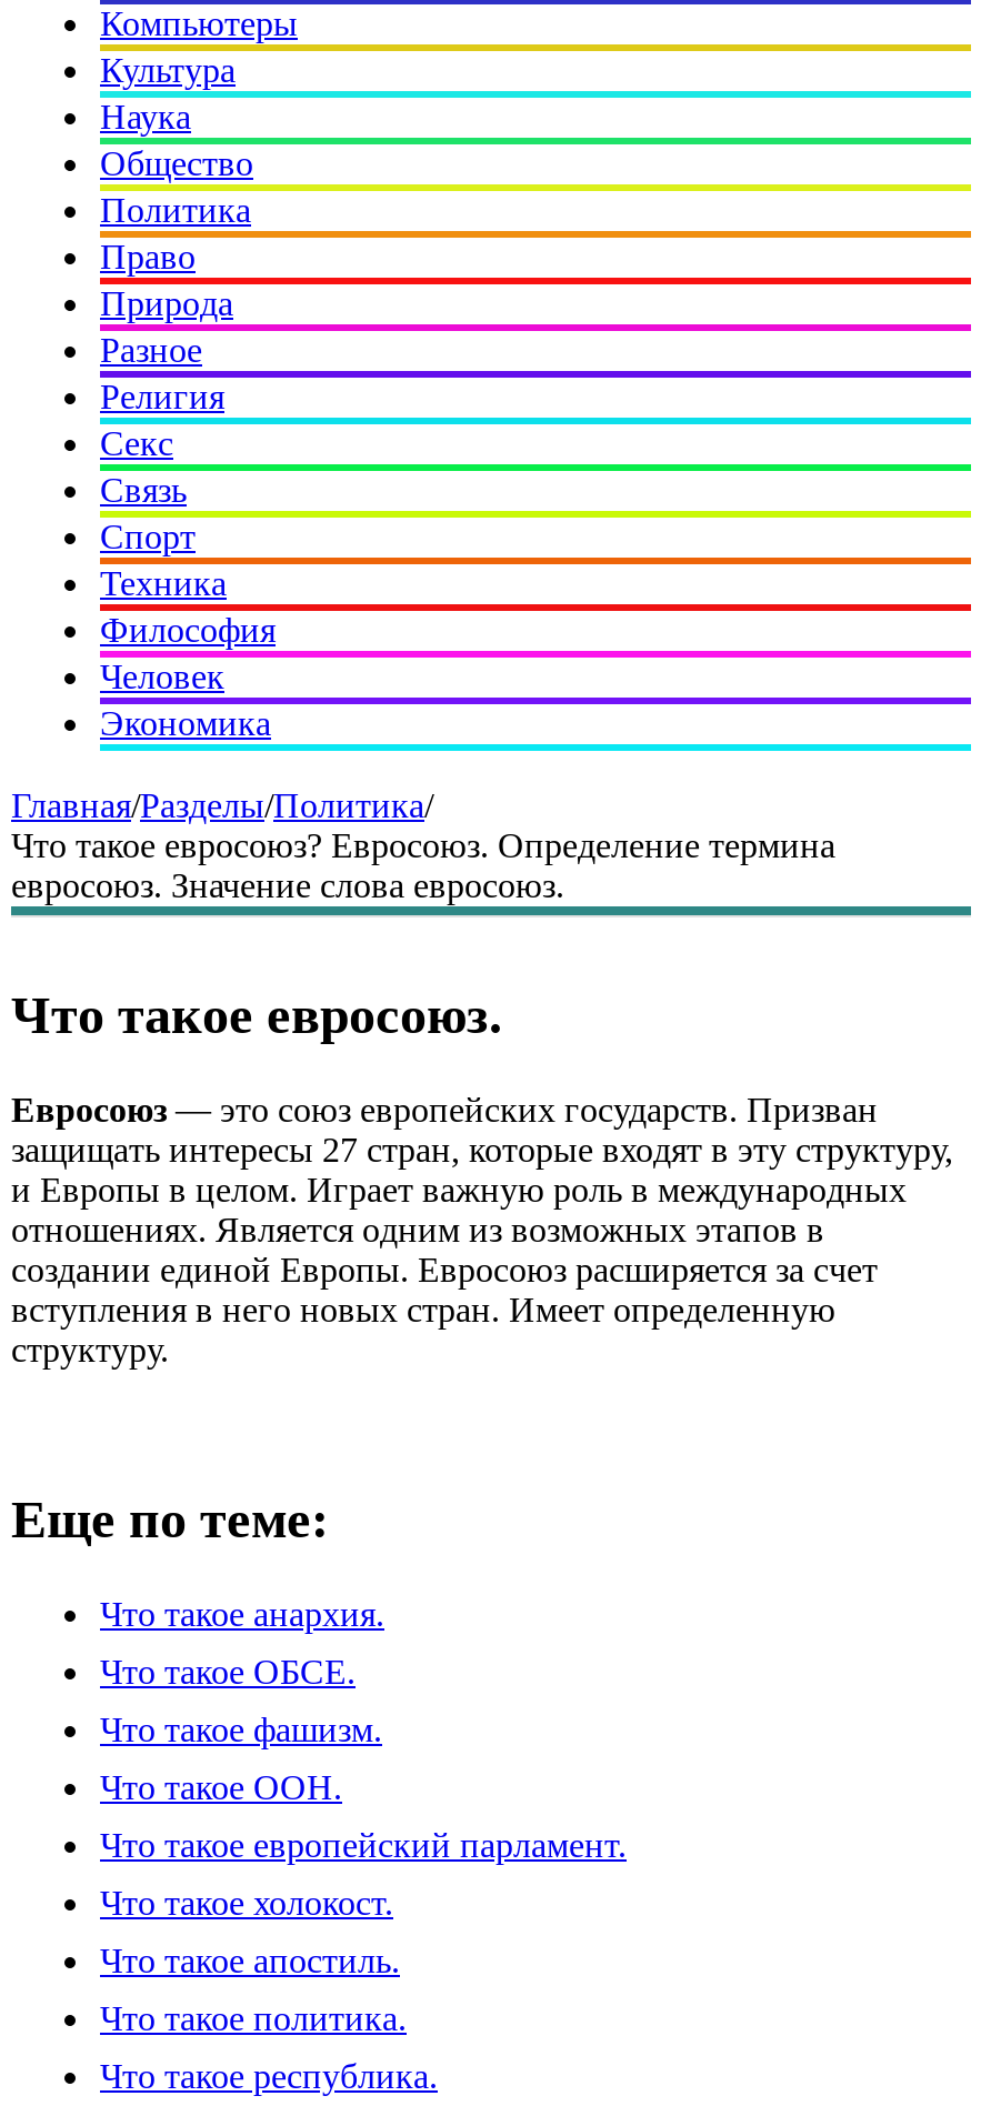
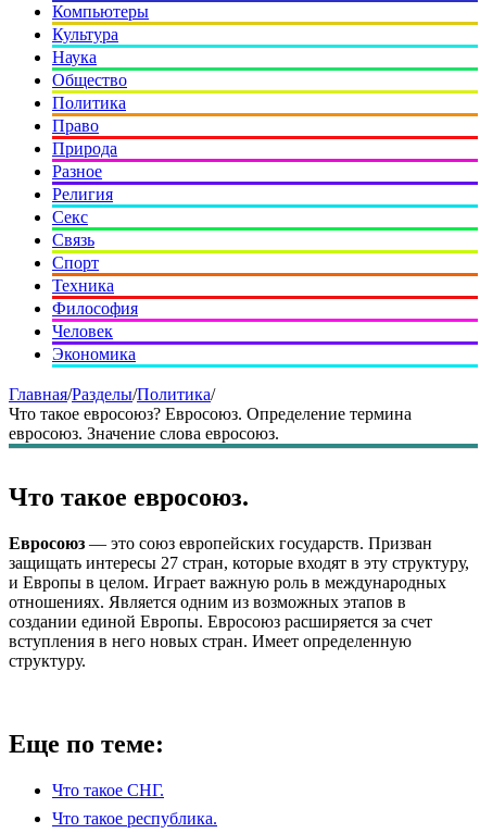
- Что такое анархия.
- Что такое ОБСЕ.
- Что такое фашизм.
- Что такое ООН.
- Что такое европейский парламент.
- Что такое холокост.
- Что такое апостиль.
- Что такое политика.
+ Что такое СНГ.
